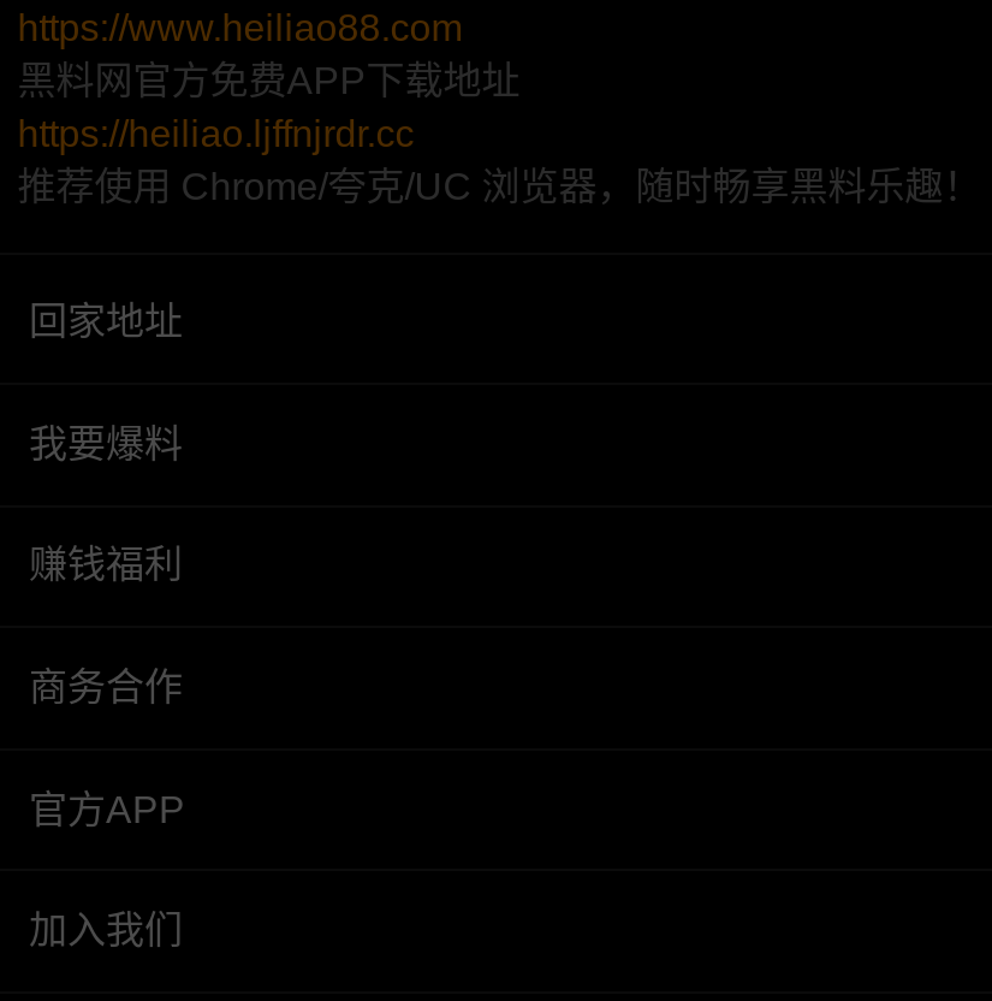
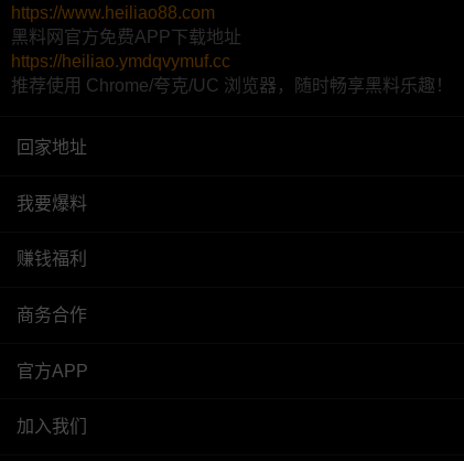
- https://heiliao.ljffnjrdr.cc
+ https://heiliao.ymdqvymuf.cc
